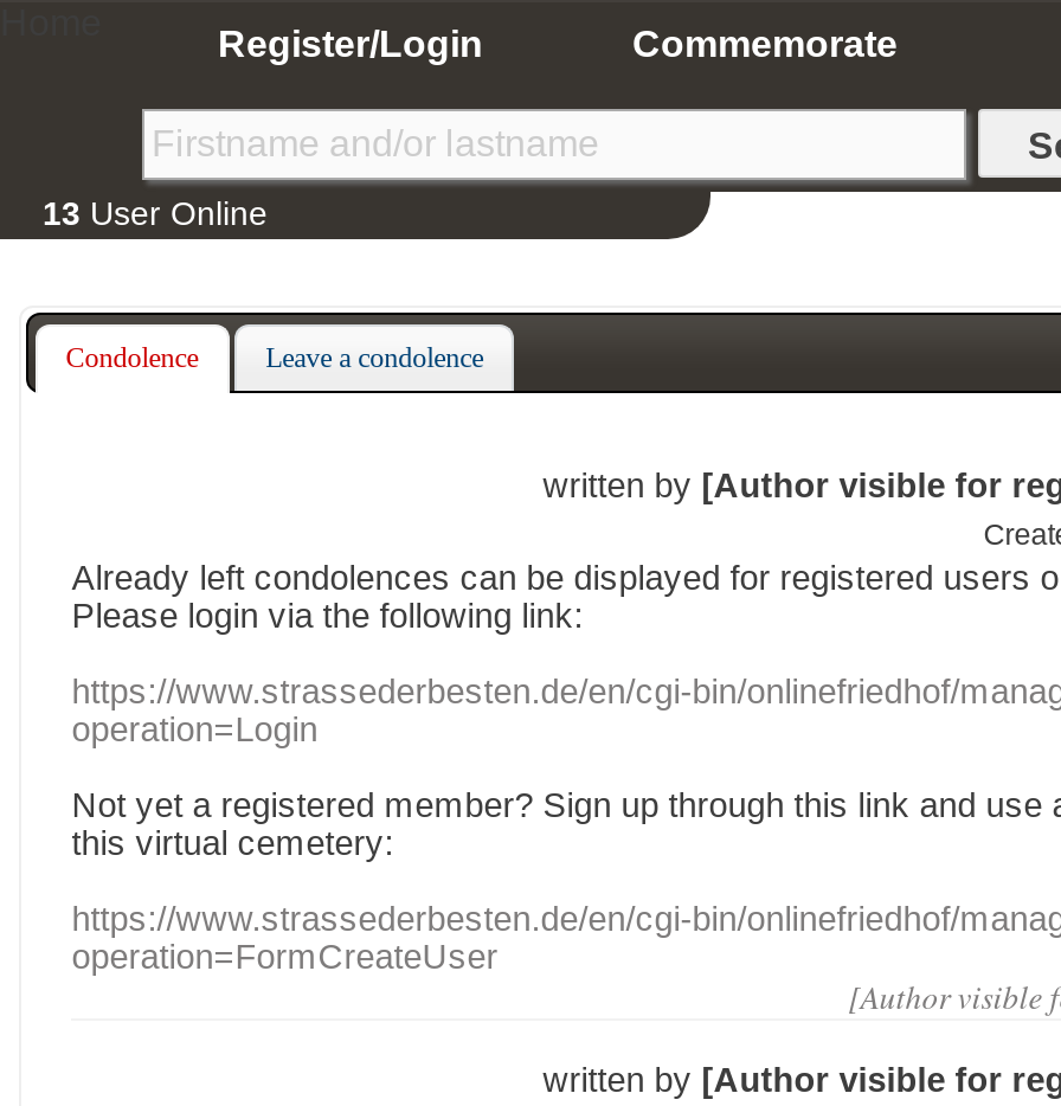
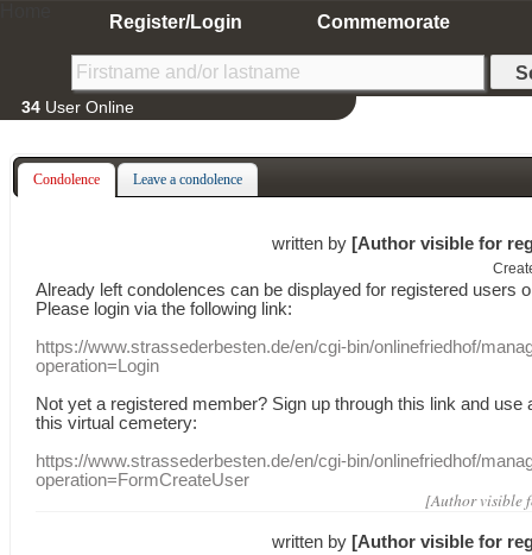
- 13 User Online
+ 34 User Online
